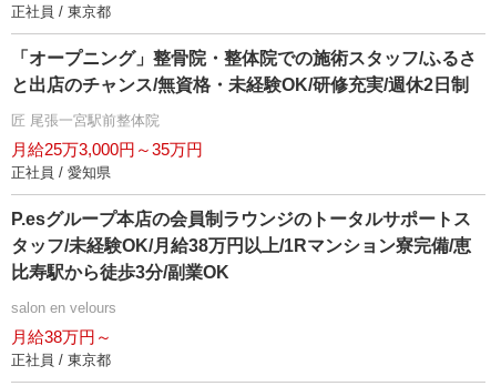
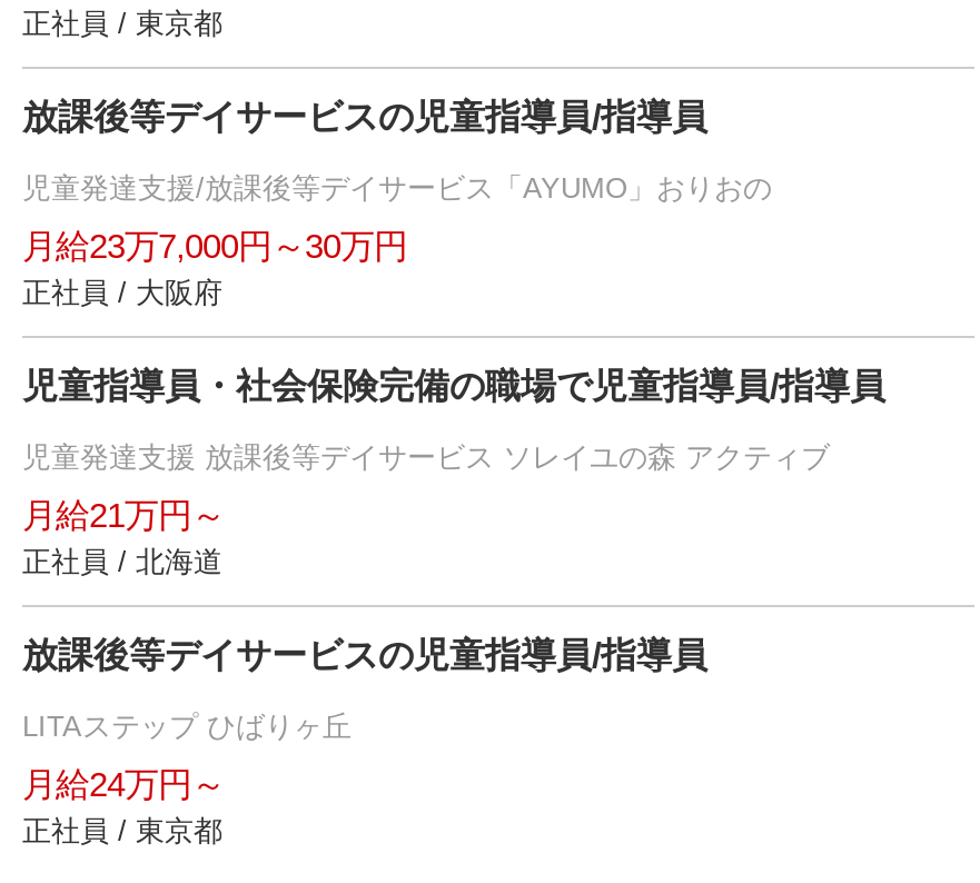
- 「オープニング」整骨院・整体院での施術スタッフ/ふるさ
- と出店のチャンス/無資格・未経験OK/研修充実/週休2日制
- 匠 尾張一宮駅前整体院
- 月給25万3,000円～35万円
- 正社員 / 愛知県
- P.esグループ本店の会員制ラウンジのトータルサポートス
- タッフ/未経験OK/月給38万円以上/1Rマンション寮完備/恵
- 比寿駅から徒歩3分/副業OK
- salon en velours
- 月給38万円～
+ 放課後等デイサービスの児童指導員/指導員
+ 児童発達支援/放課後等デイサービス「AYUMO」おりおの
+ 月給23万7,000円～30万円
+ 正社員 / 大阪府
+ 児童指導員・社会保険完備の職場で児童指導員/指導員
+ 児童発達支援 放課後等デイサービス ソレイユの森 アクティブ
+ 月給21万円～
+ 正社員 / 北海道
+ 放課後等デイサービスの児童指導員/指導員
+ LITAステップ ひばりヶ丘
+ 月給24万円～
